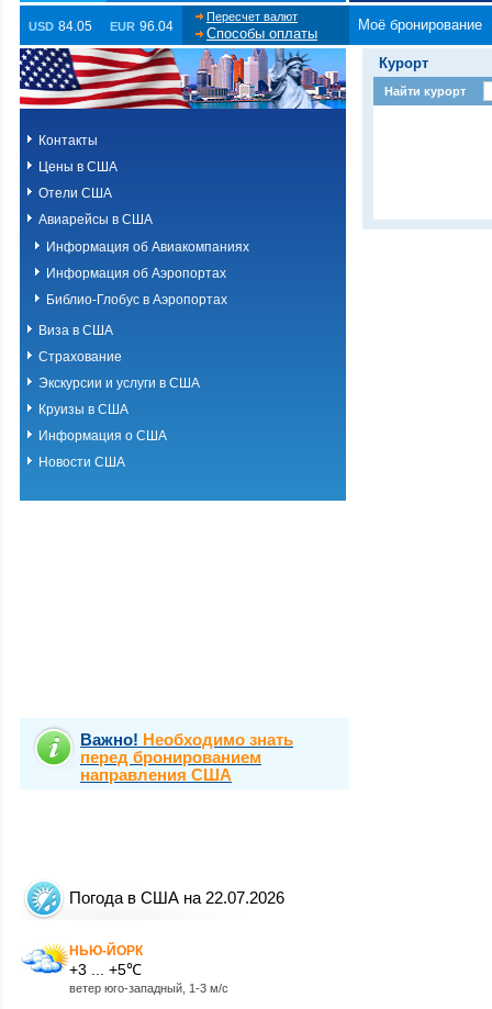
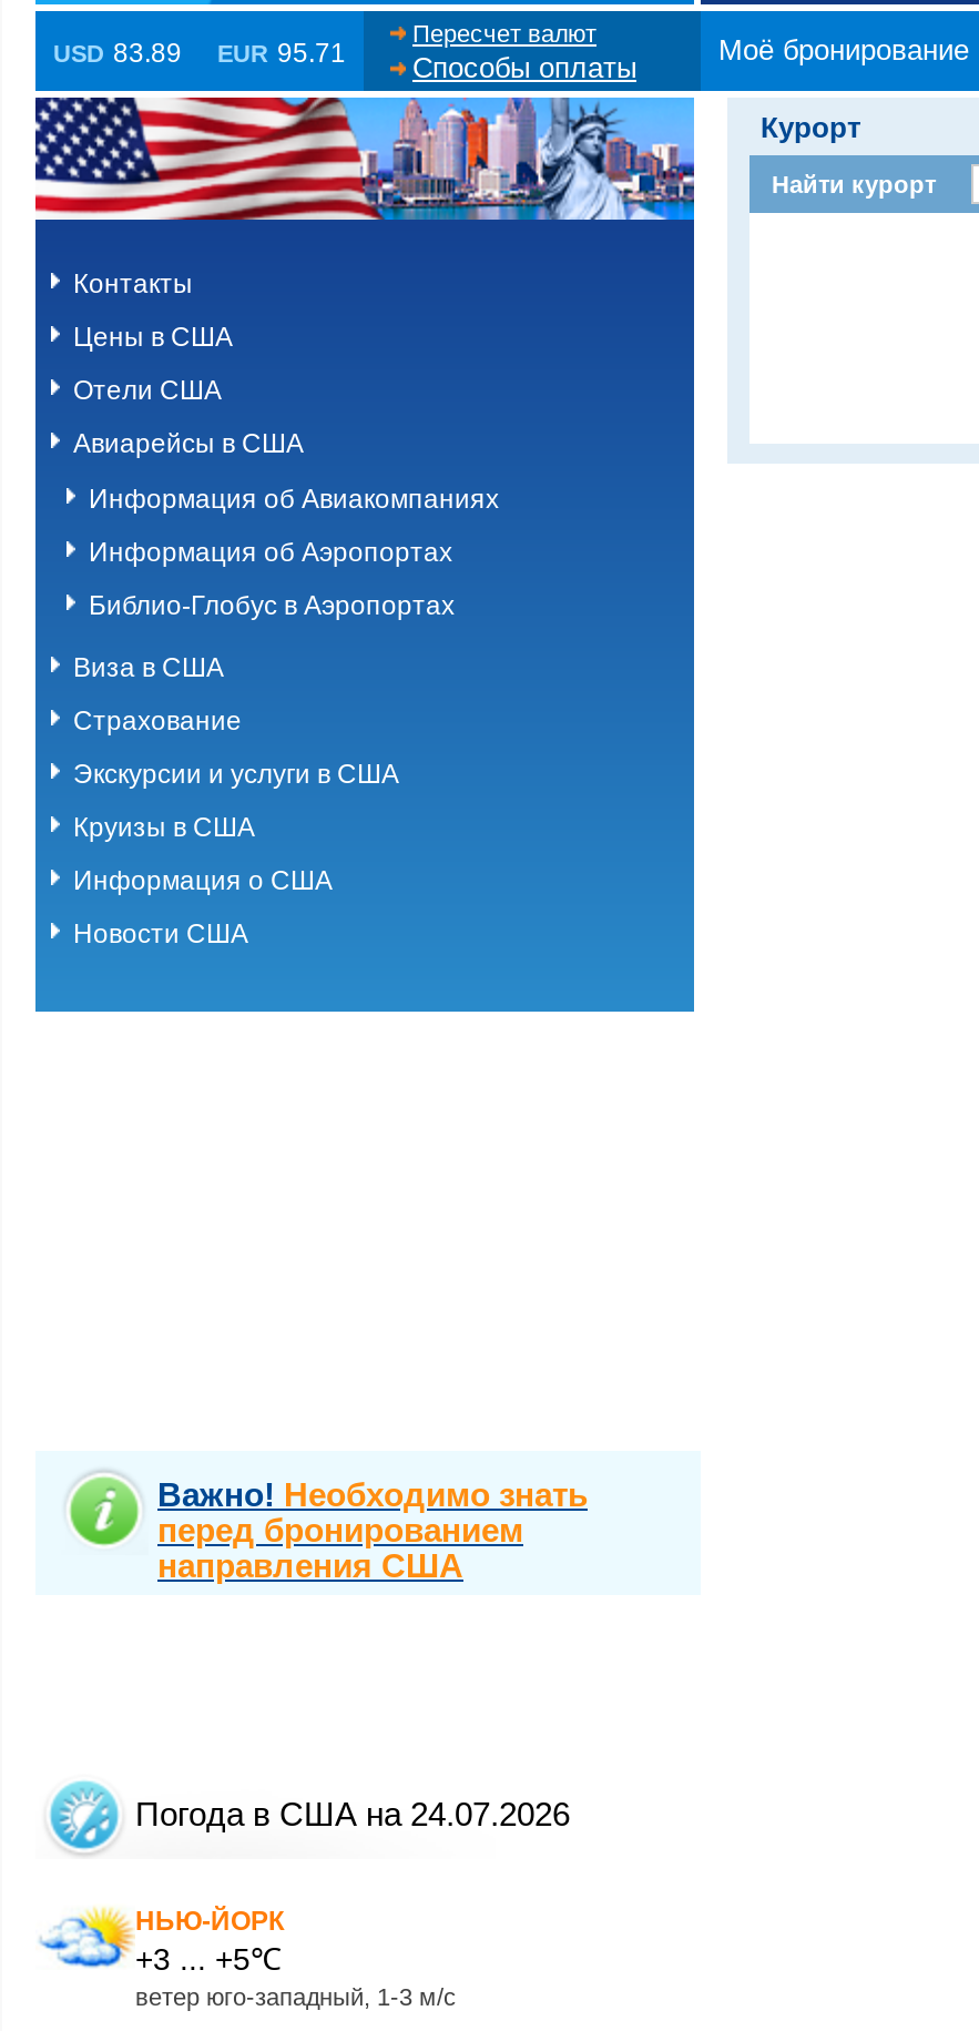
- USD 84.05
+ USD 83.89

- EUR 96.04
+ EUR 95.71

- Погода в США на 22.07.2026
+ Погода в США на 24.07.2026
